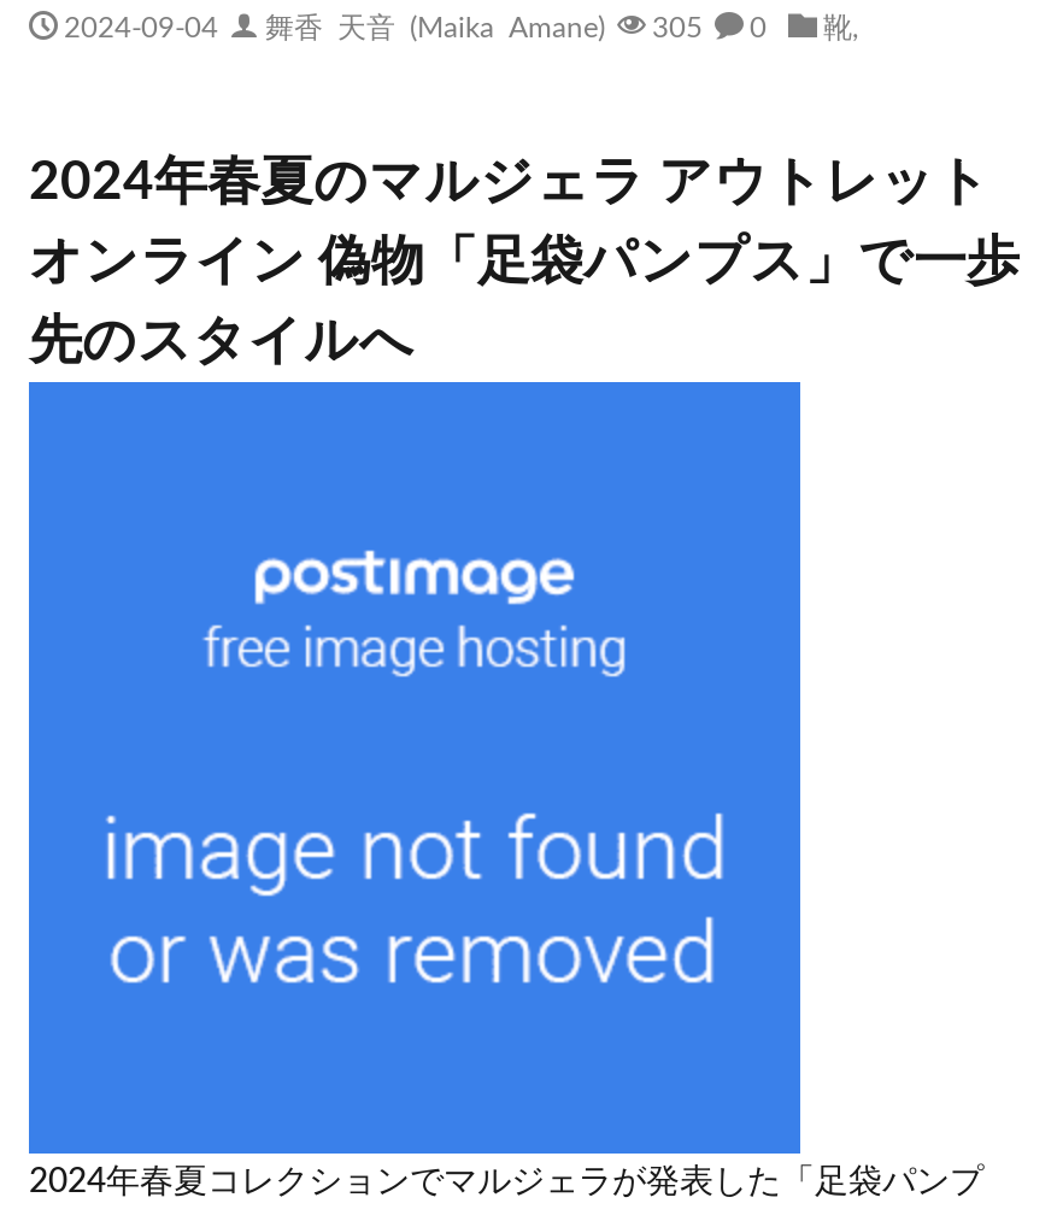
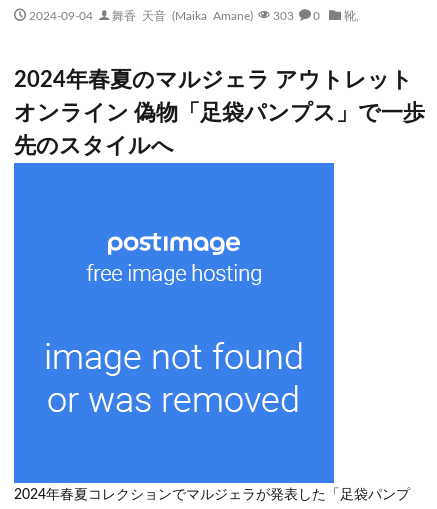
- 2024-09-04 舞香 天音 (Maika Amane) 305 0 靴,
+ 2024-09-04 舞香 天音 (Maika Amane) 303 0 靴,
